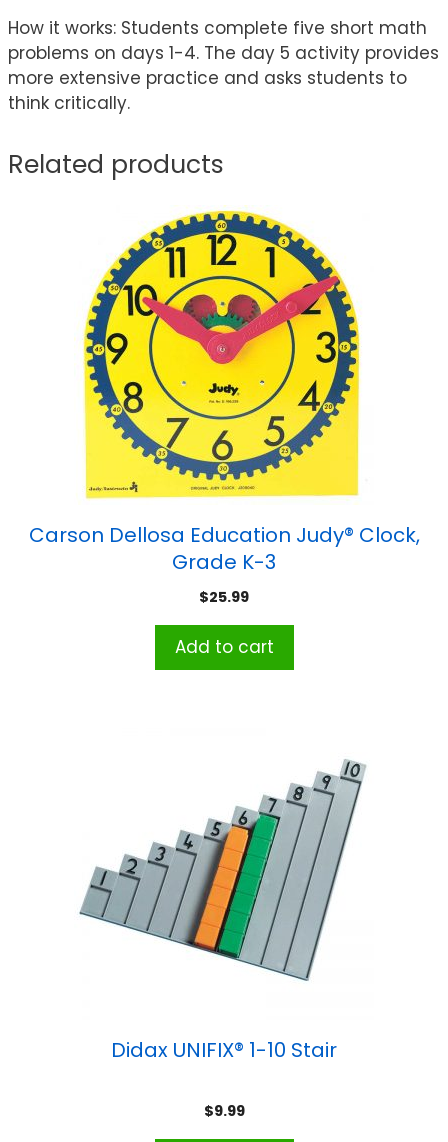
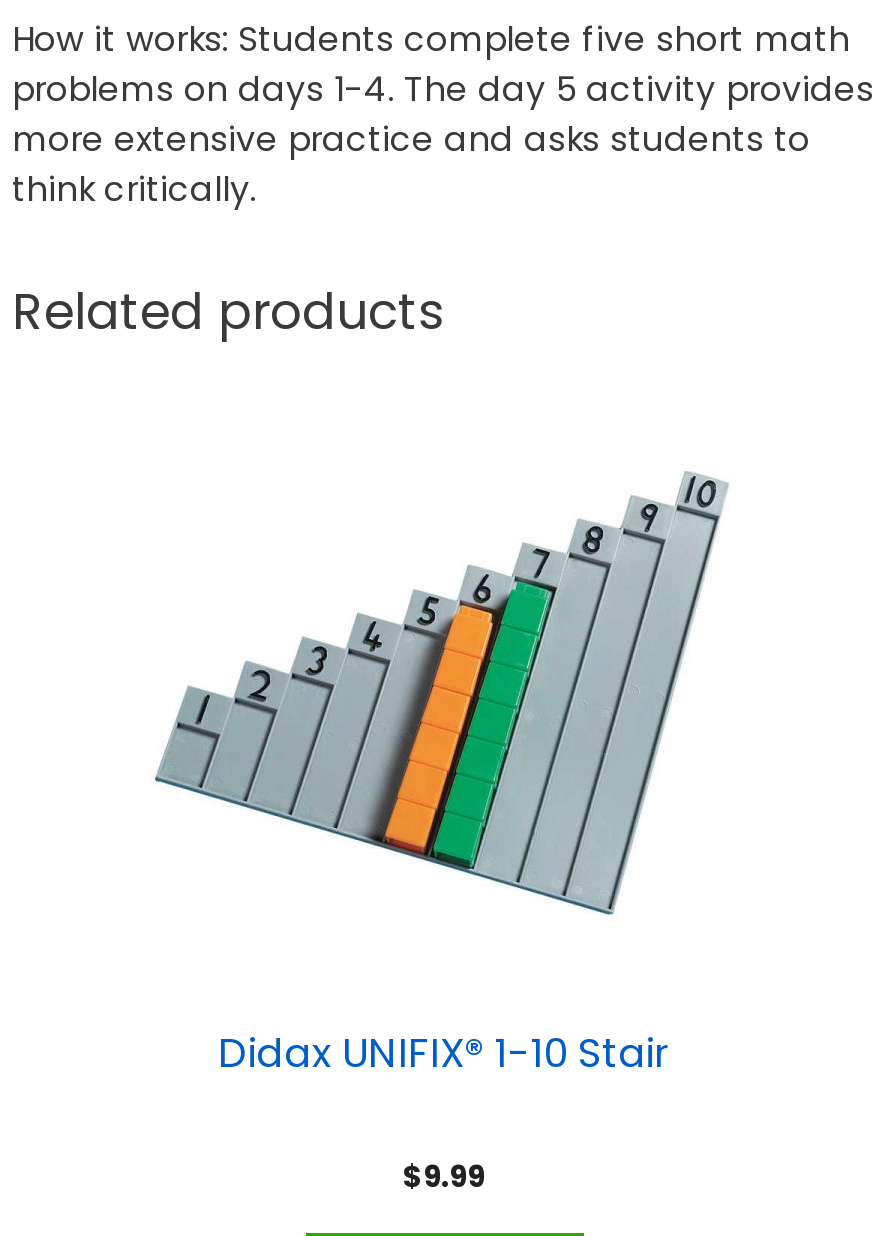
- [image]
- Carson Dellosa Education Judy® Clock,
- Grade K-3
- $25.99
- Add to cart
